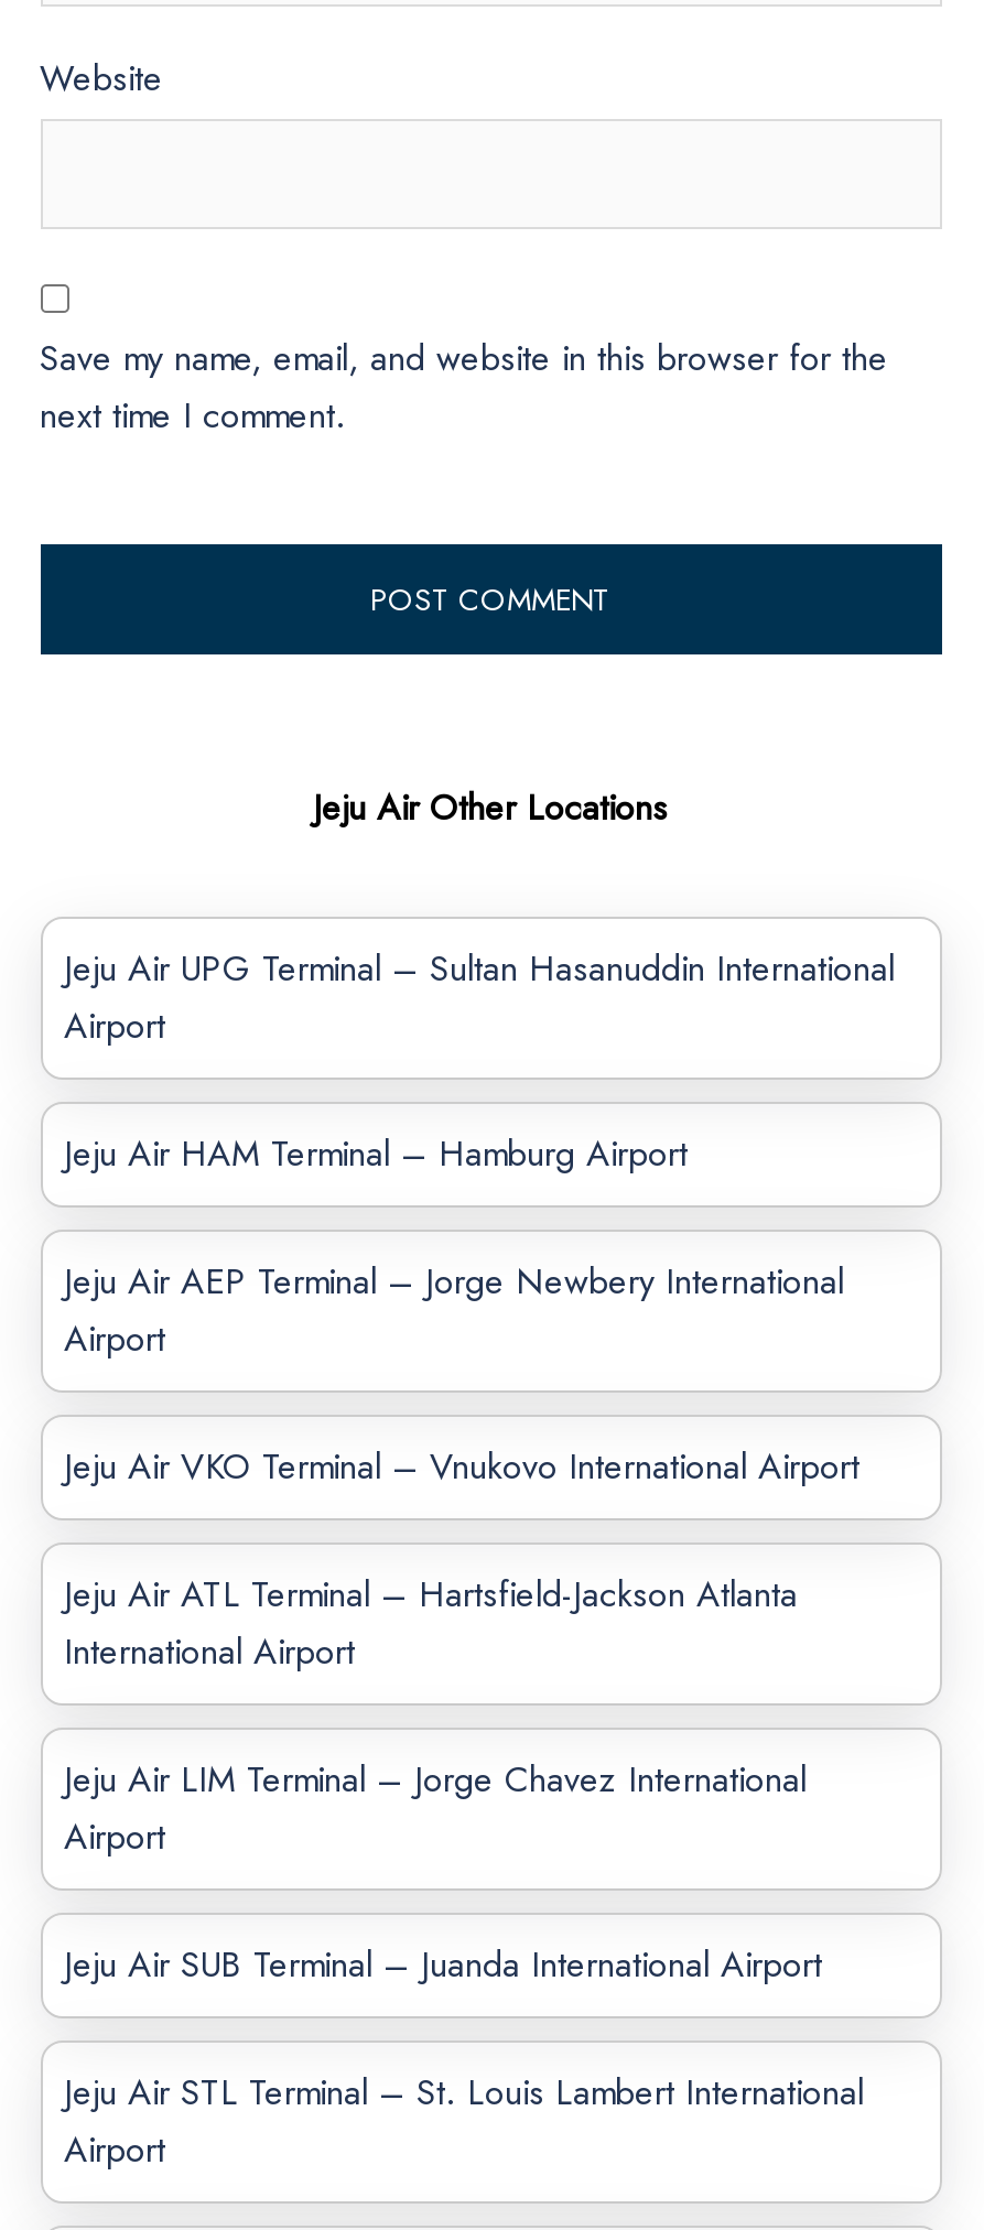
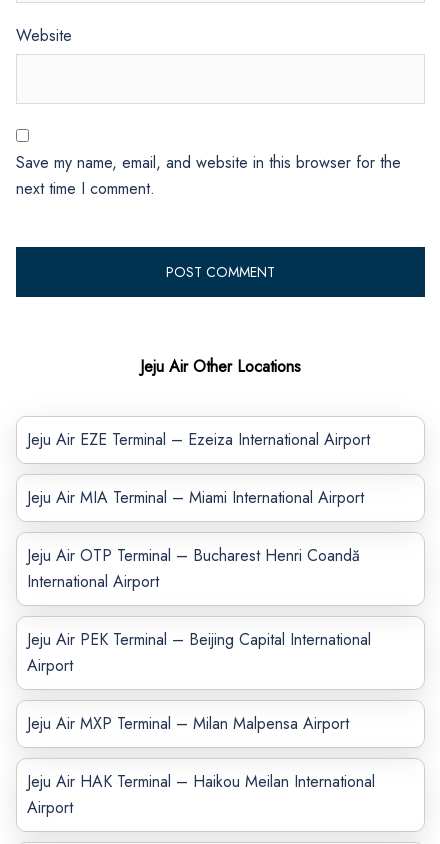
- Jeju Air UPG Terminal – Sultan Hasanuddin International
- Airport
- Jeju Air HAM Terminal – Hamburg Airport
- Jeju Air AEP Terminal – Jorge Newbery International
- Airport
- Jeju Air VKO Terminal – Vnukovo International Airport
- Jeju Air ATL Terminal – Hartsfield-Jackson Atlanta
+ Jeju Air EZE Terminal – Ezeiza International Airport
+ Jeju Air MIA Terminal – Miami International Airport
+ Jeju Air OTP Terminal – Bucharest Henri Coandă

- Jeju Air LIM Terminal – Jorge Chavez International
+ Jeju Air PEK Terminal – Beijing Capital International

- Jeju Air SUB Terminal – Juanda International Airport
+ Jeju Air MXP Terminal – Milan Malpensa Airport

- Jeju Air STL Terminal – St. Louis Lambert International
+ Jeju Air HAK Terminal – Haikou Meilan International
